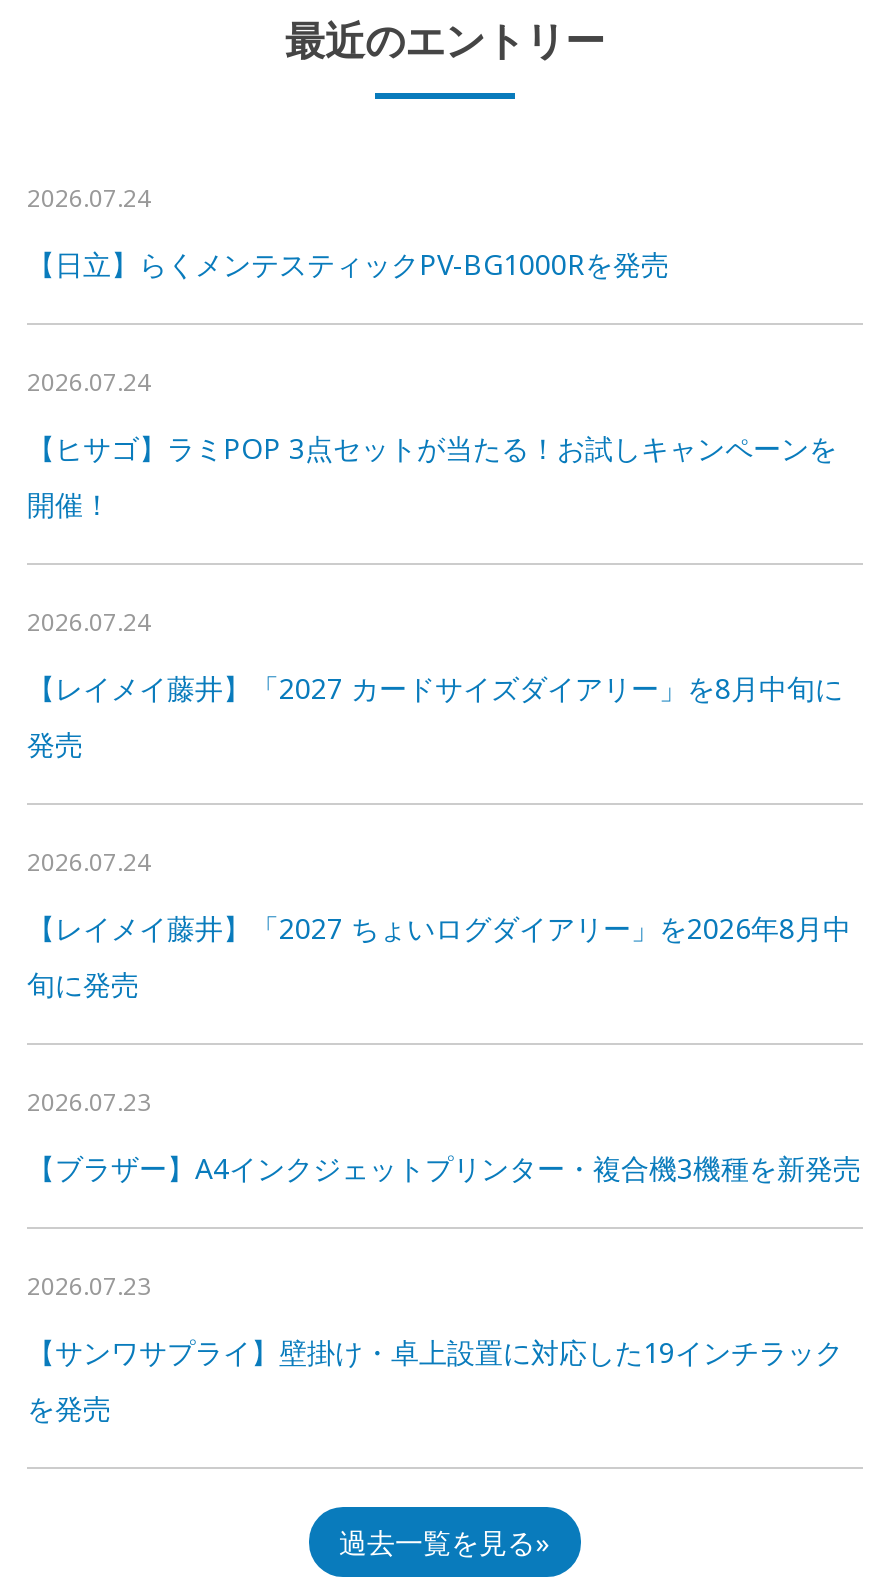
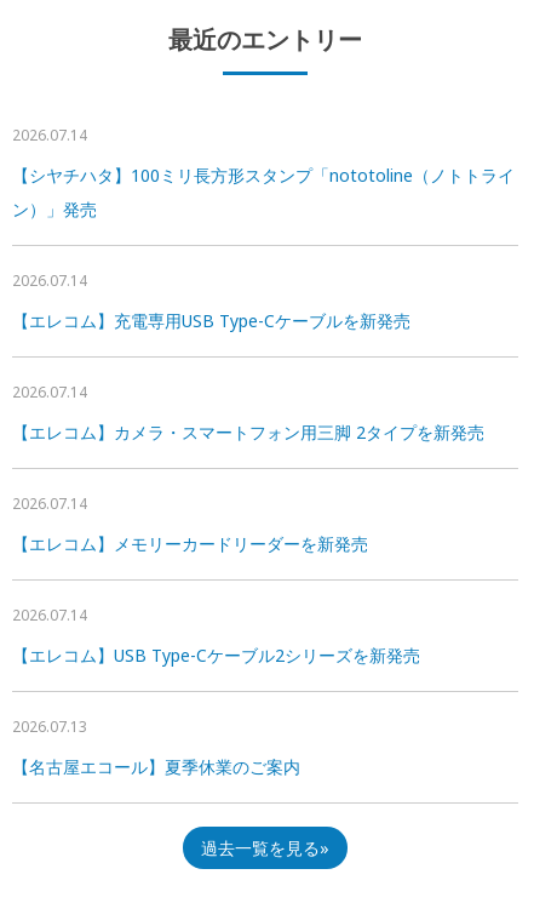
- 2026.07.24
- 【日立】らくメンテスティックPV-BG1000Rを発売
- 2026.07.24
- 【ヒサゴ】ラミPOP 3点セットが当たる！お試しキャンペーンを
- 開催！
- 2026.07.24
- 【レイメイ藤井】「2027 カードサイズダイアリー」を8月中旬に
- 発売
- 2026.07.24
- 【レイメイ藤井】「2027 ちょいログダイアリー」を2026年8月中
- 旬に発売
- 2026.07.23
- 【ブラザー】A4インクジェットプリンター・複合機3機種を新発売
- 2026.07.23
- 【サンワサプライ】壁掛け・卓上設置に対応した19インチラック
- を発売
+ 2026.07.14
+ 【シヤチハタ】100ミリ長方形スタンプ「nototoline（ノトトライ
+ ン）」発売
+ 2026.07.14
+ 【エレコム】充電専用USB Type-Cケーブルを新発売
+ 2026.07.14
+ 【エレコム】カメラ・スマートフォン用三脚 2タイプを新発売
+ 2026.07.14
+ 【エレコム】メモリーカードリーダーを新発売
+ 2026.07.14
+ 【エレコム】USB Type-Cケーブル2シリーズを新発売
+ 2026.07.13
+ 【名古屋エコール】夏季休業のご案内
